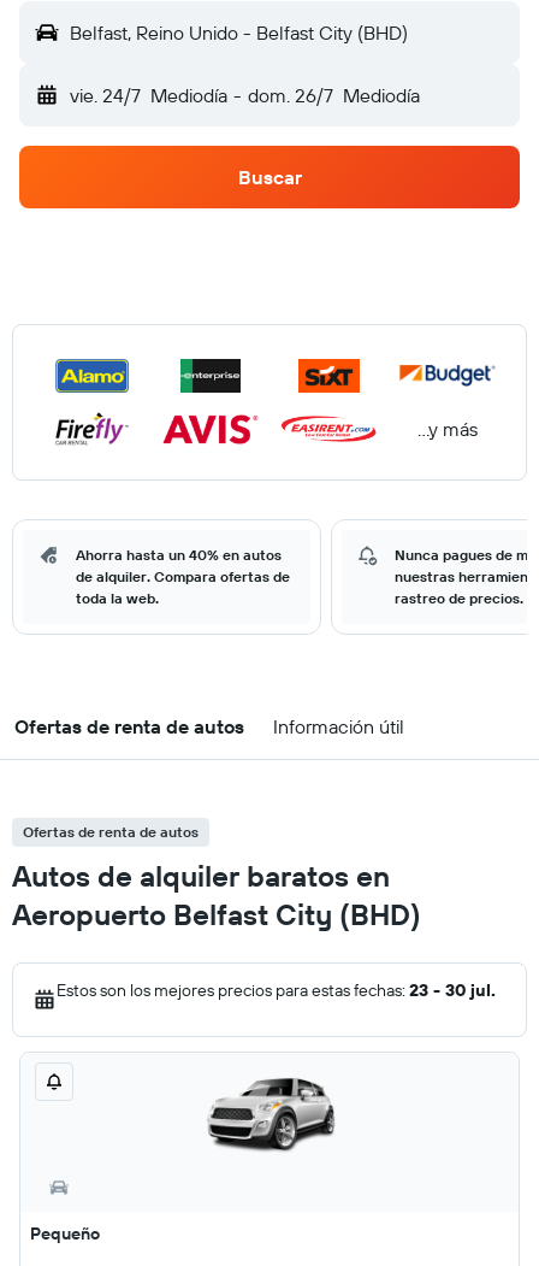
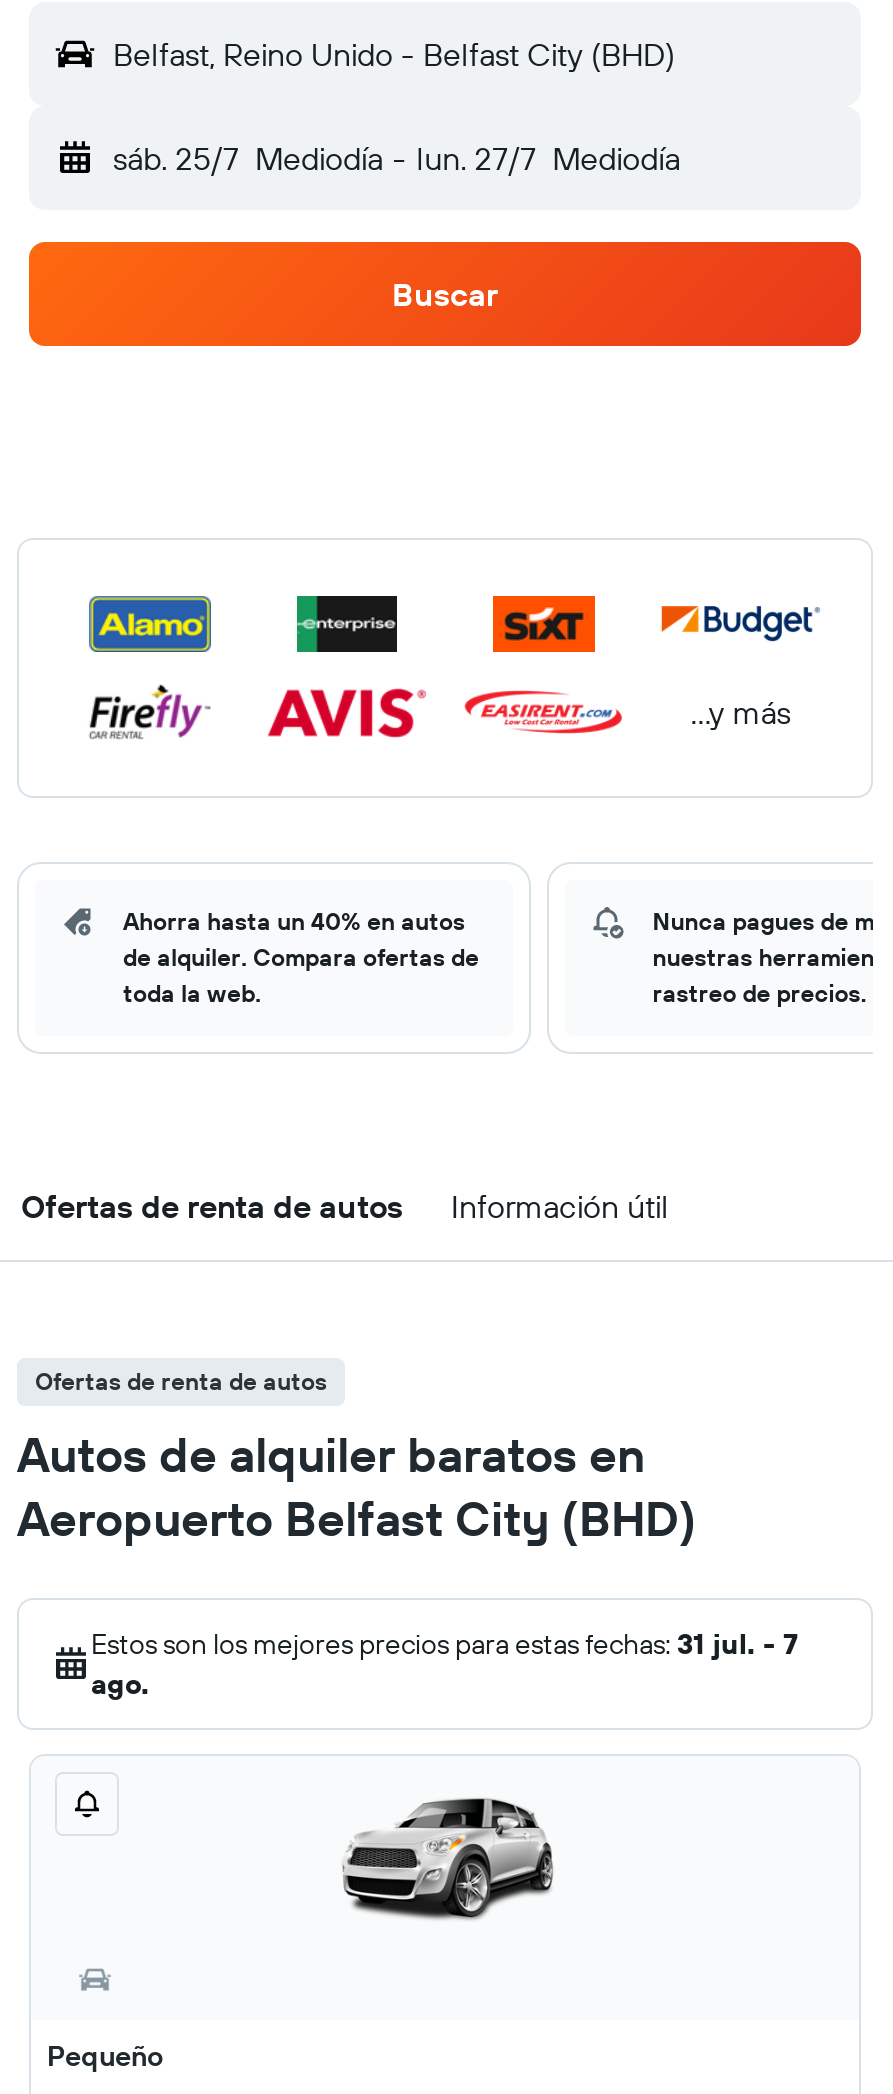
- vie. 24/7 Mediodía - dom. 26/7 Mediodía
+ sáb. 25/7 Mediodía - lun. 27/7 Mediodía

- Estos son los mejores precios para estas fechas: 23 - 30 jul.
+ Estos son los mejores precios para estas fechas: 31 jul. - 7
+ ago.
